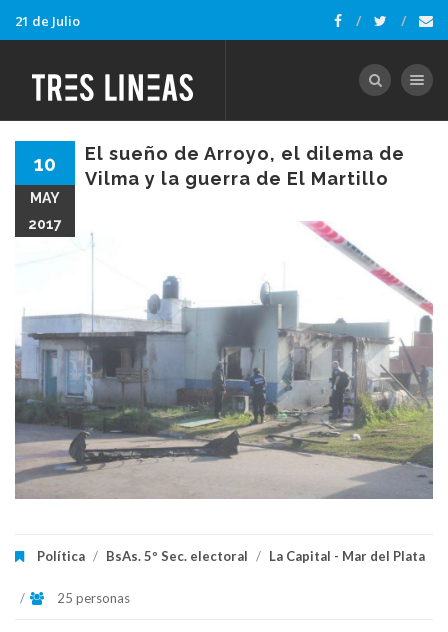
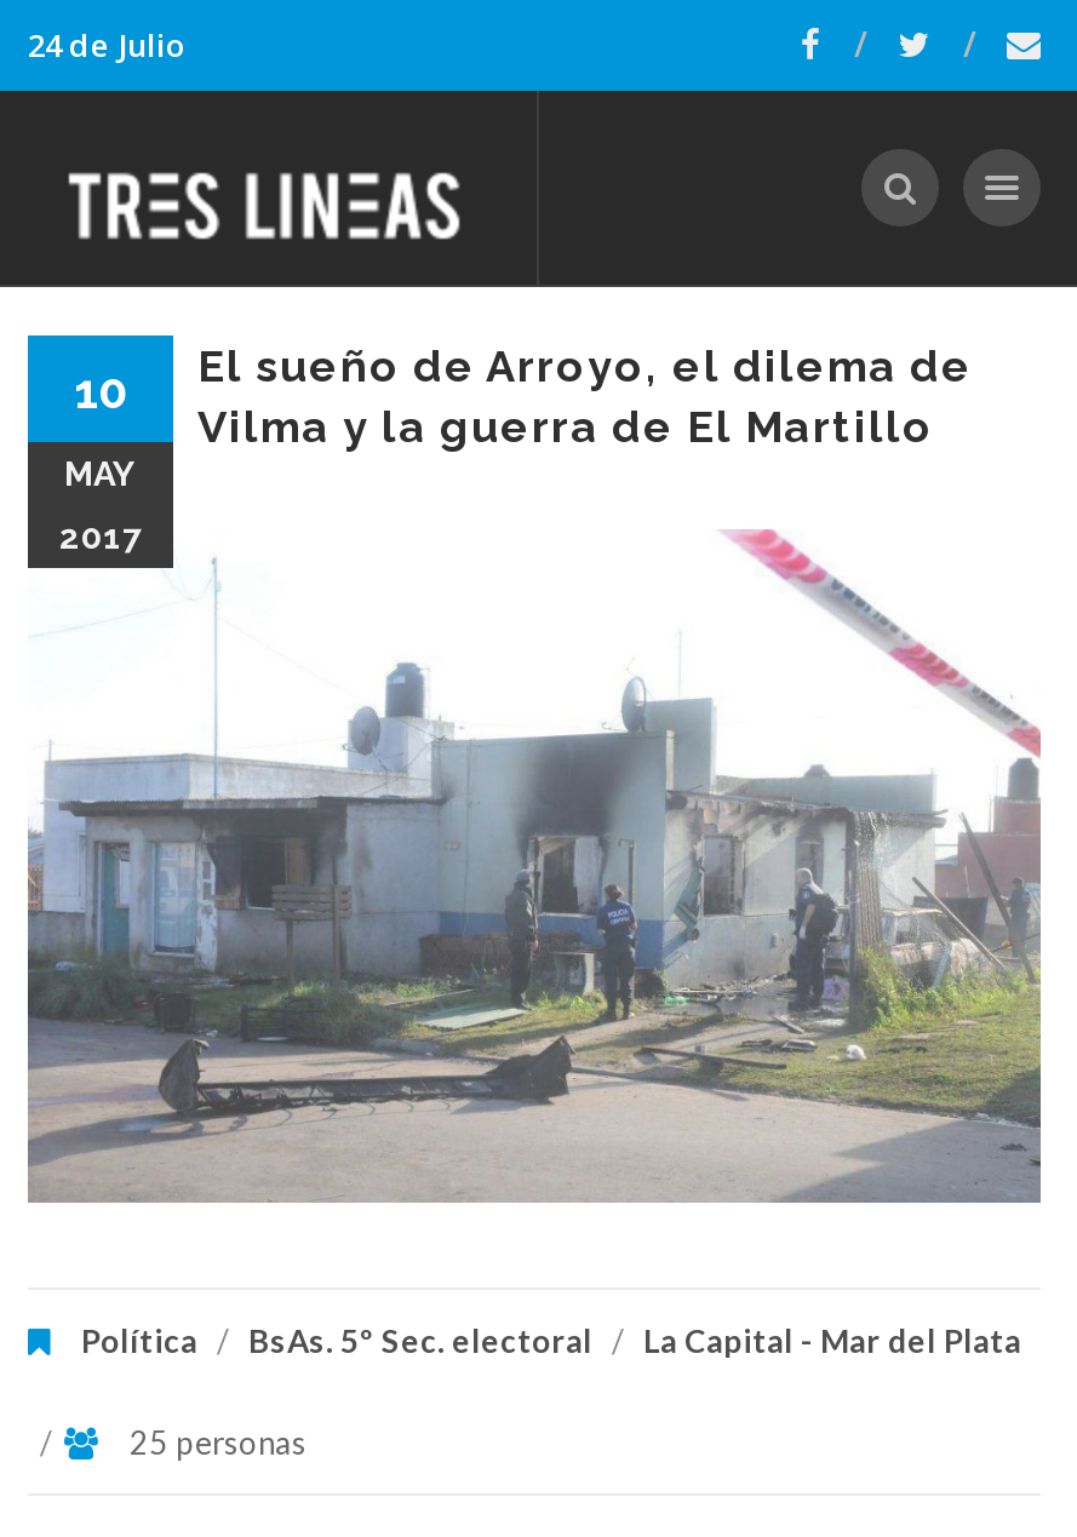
- 21 de Julio
+ 24 de Julio
